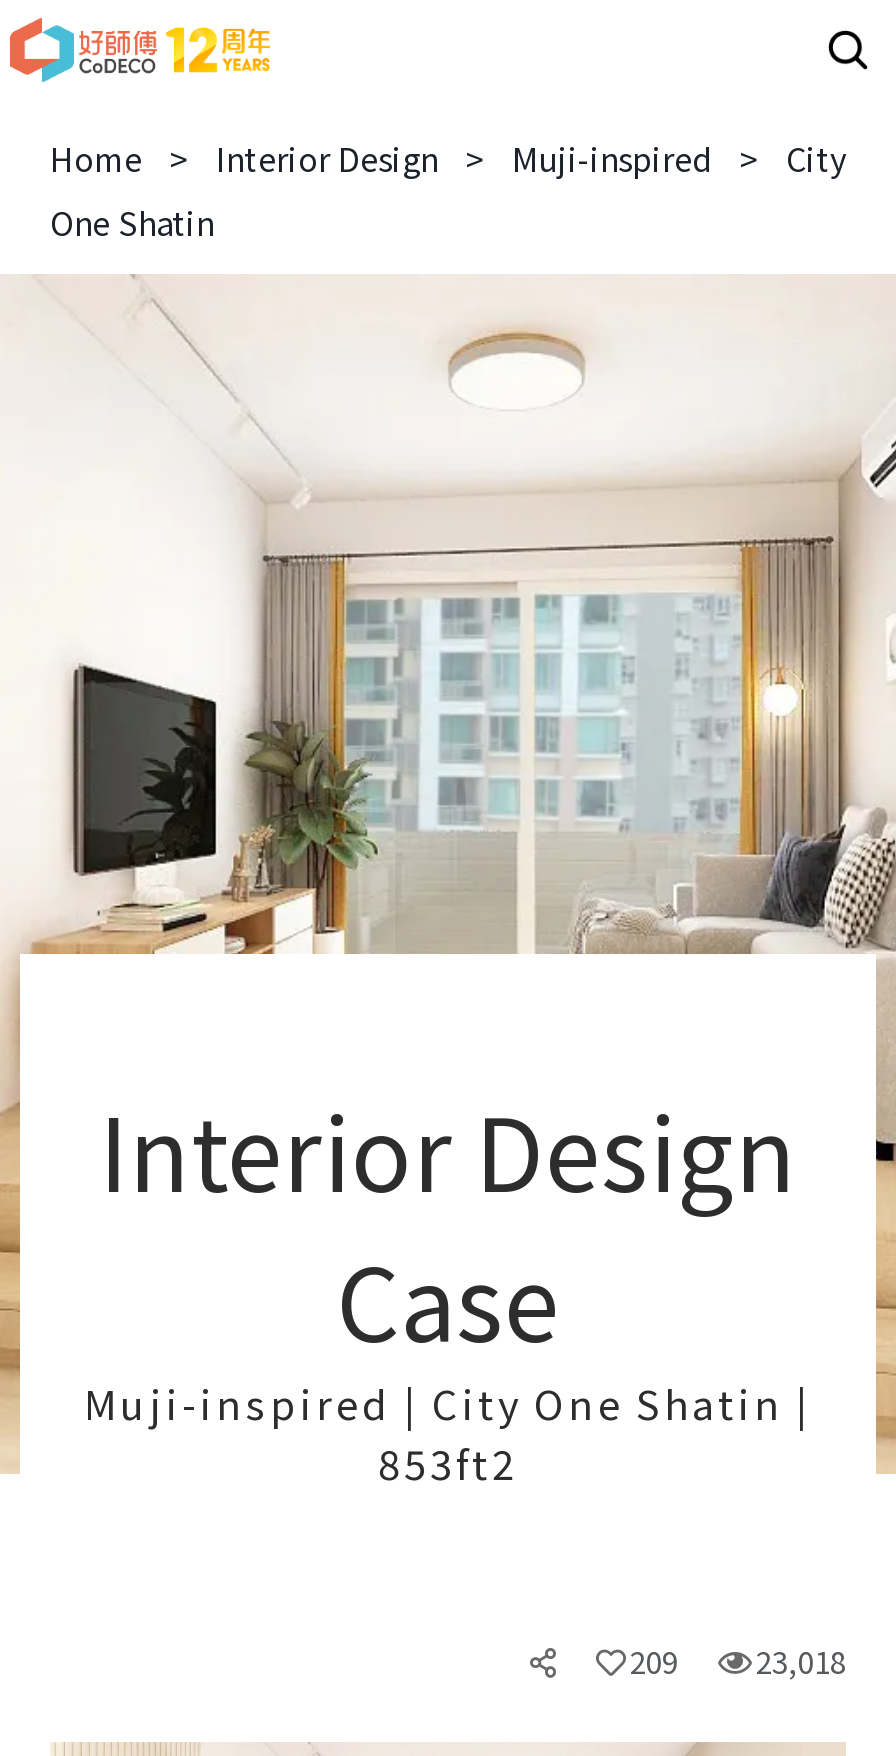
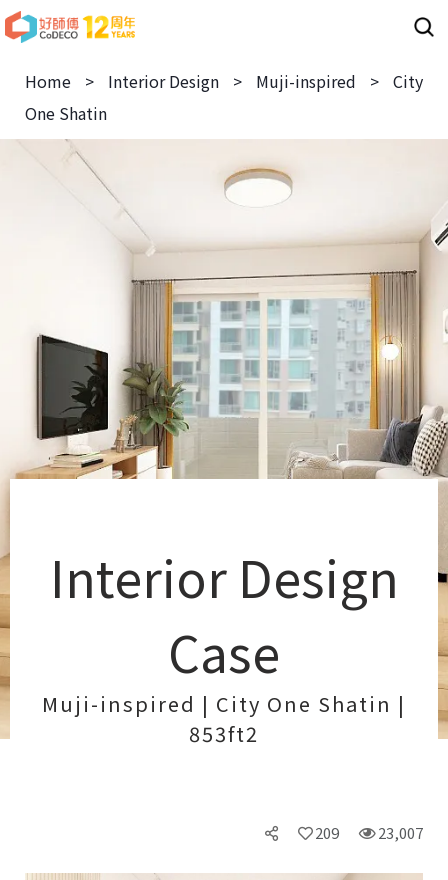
- 209 23,018
+ 209 23,007
